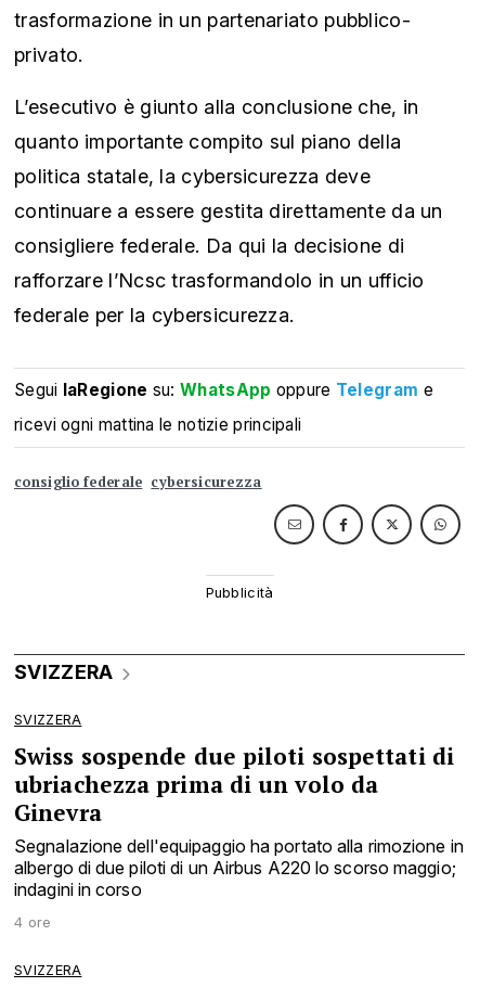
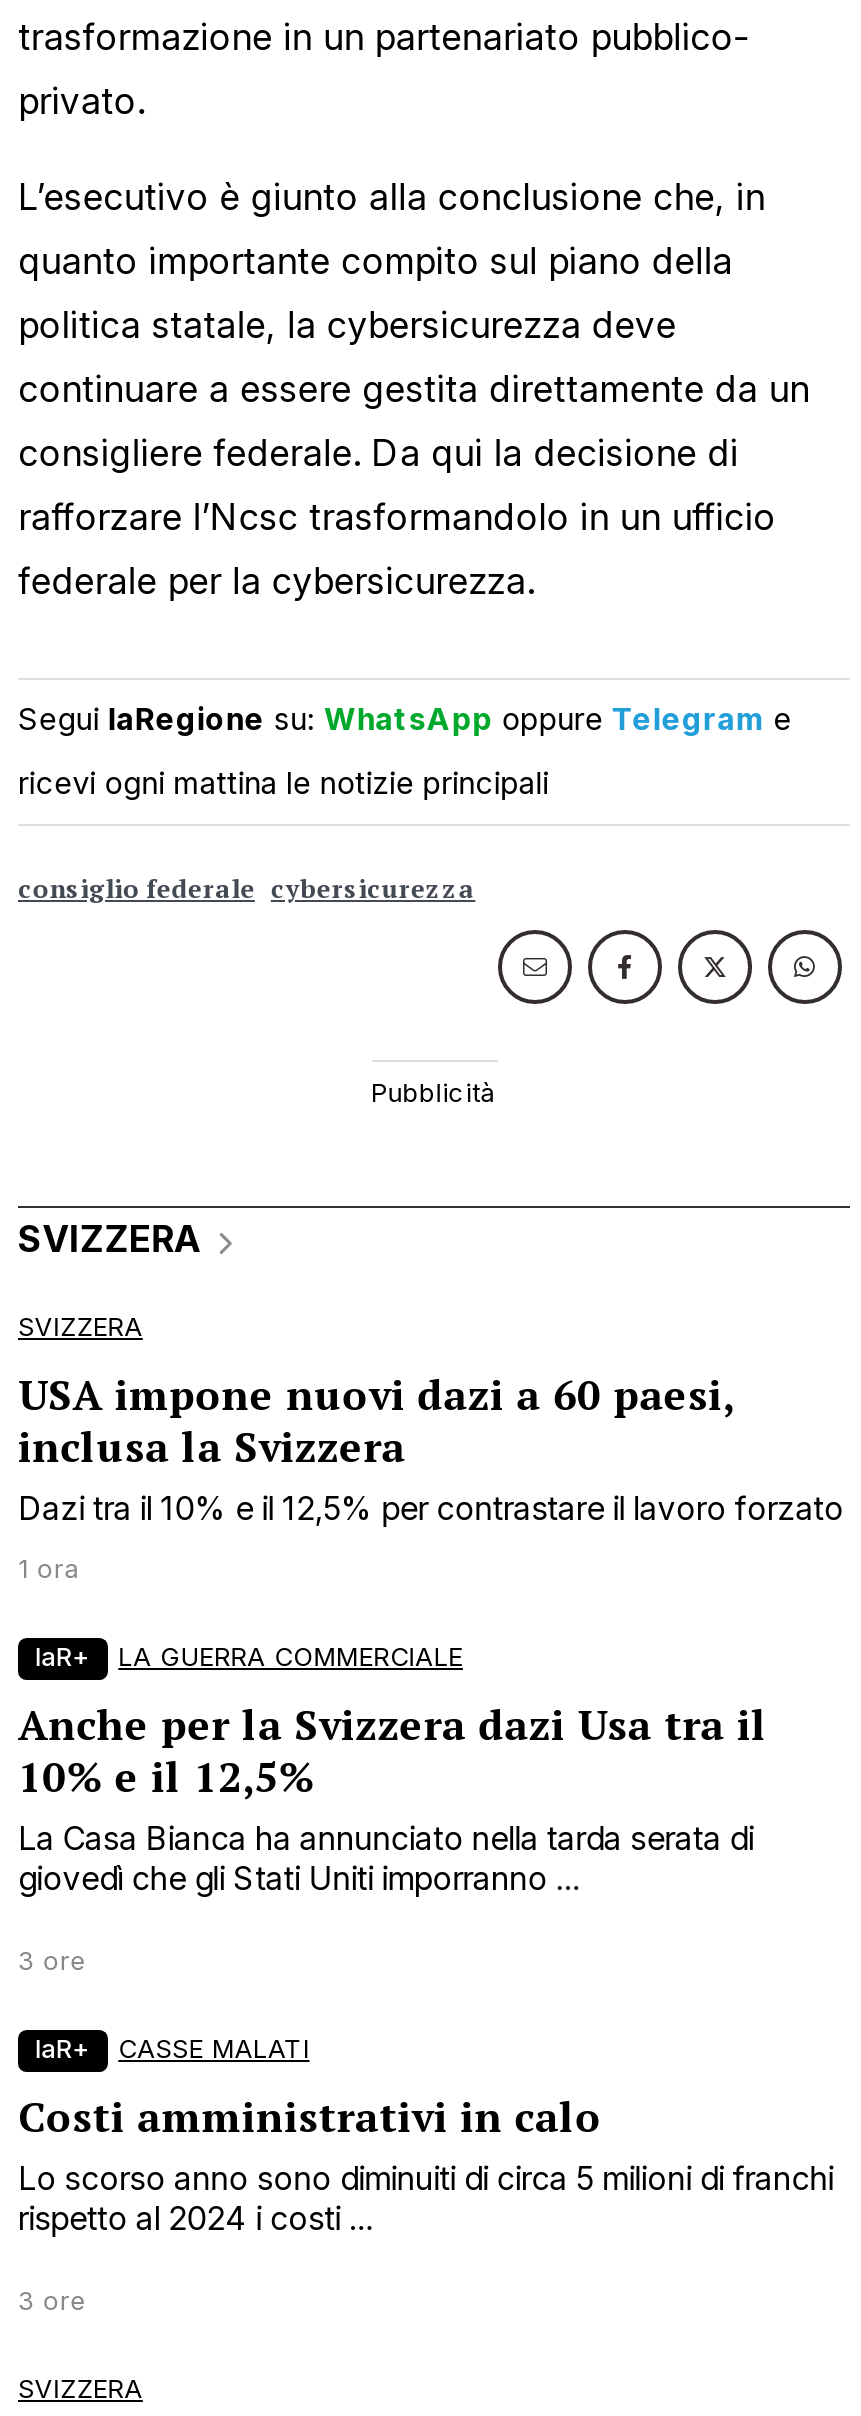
- Swiss sospende due piloti sospettati di
- ubriachezza prima di un volo da
- Ginevra
- Segnalazione dell'equipaggio ha portato alla rimozione in
- albergo di due piloti di un Airbus A220 lo scorso maggio;
- indagini in corso
- 4 ore
+ USA impone nuovi dazi a 60 paesi,
+ inclusa la Svizzera
+ Dazi tra il 10% e il 12,5% per contrastare il lavoro forzato
+ 1 ora
+ laR+
+ LA GUERRA COMMERCIALE
+ Anche per la Svizzera dazi Usa tra il
+ 10% e il 12,5%
+ La Casa Bianca ha annunciato nella tarda serata di
+ giovedì che gli Stati Uniti imporranno ...
+ 3 ore
+ laR+
+ CASSE MALATI
+ Costi amministrativi in calo
+ Lo scorso anno sono diminuiti di circa 5 milioni di franchi
+ rispetto al 2024 i costi ...
+ 3 ore
